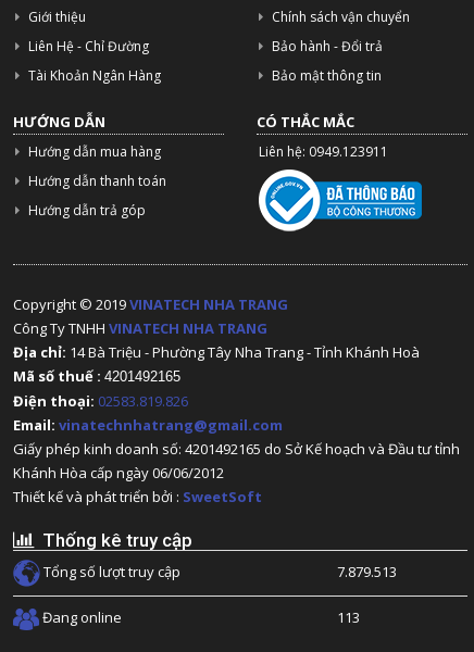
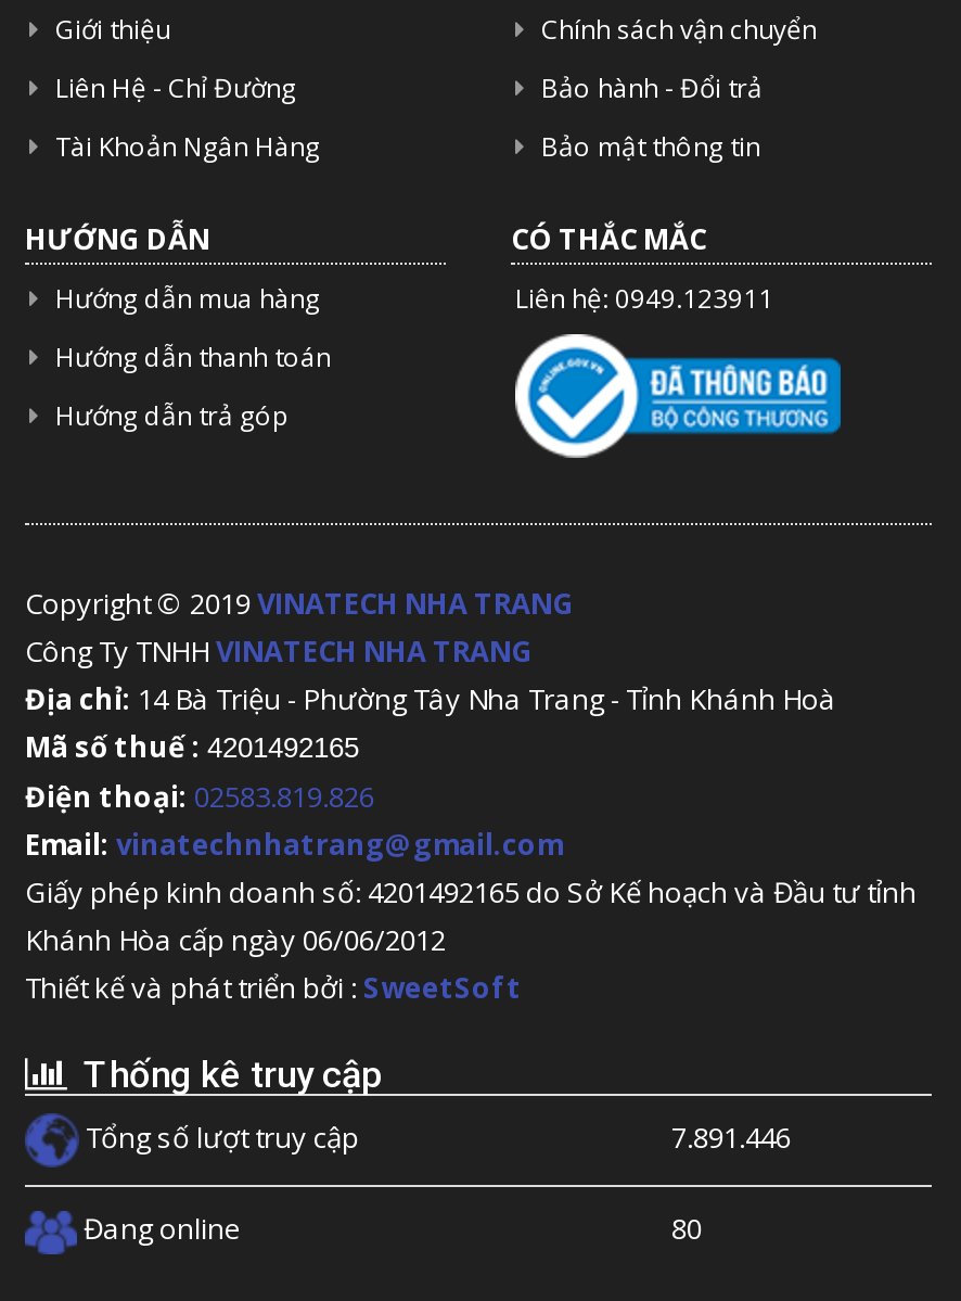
- 7.879.513
+ 7.891.446

- 113
+ 80
